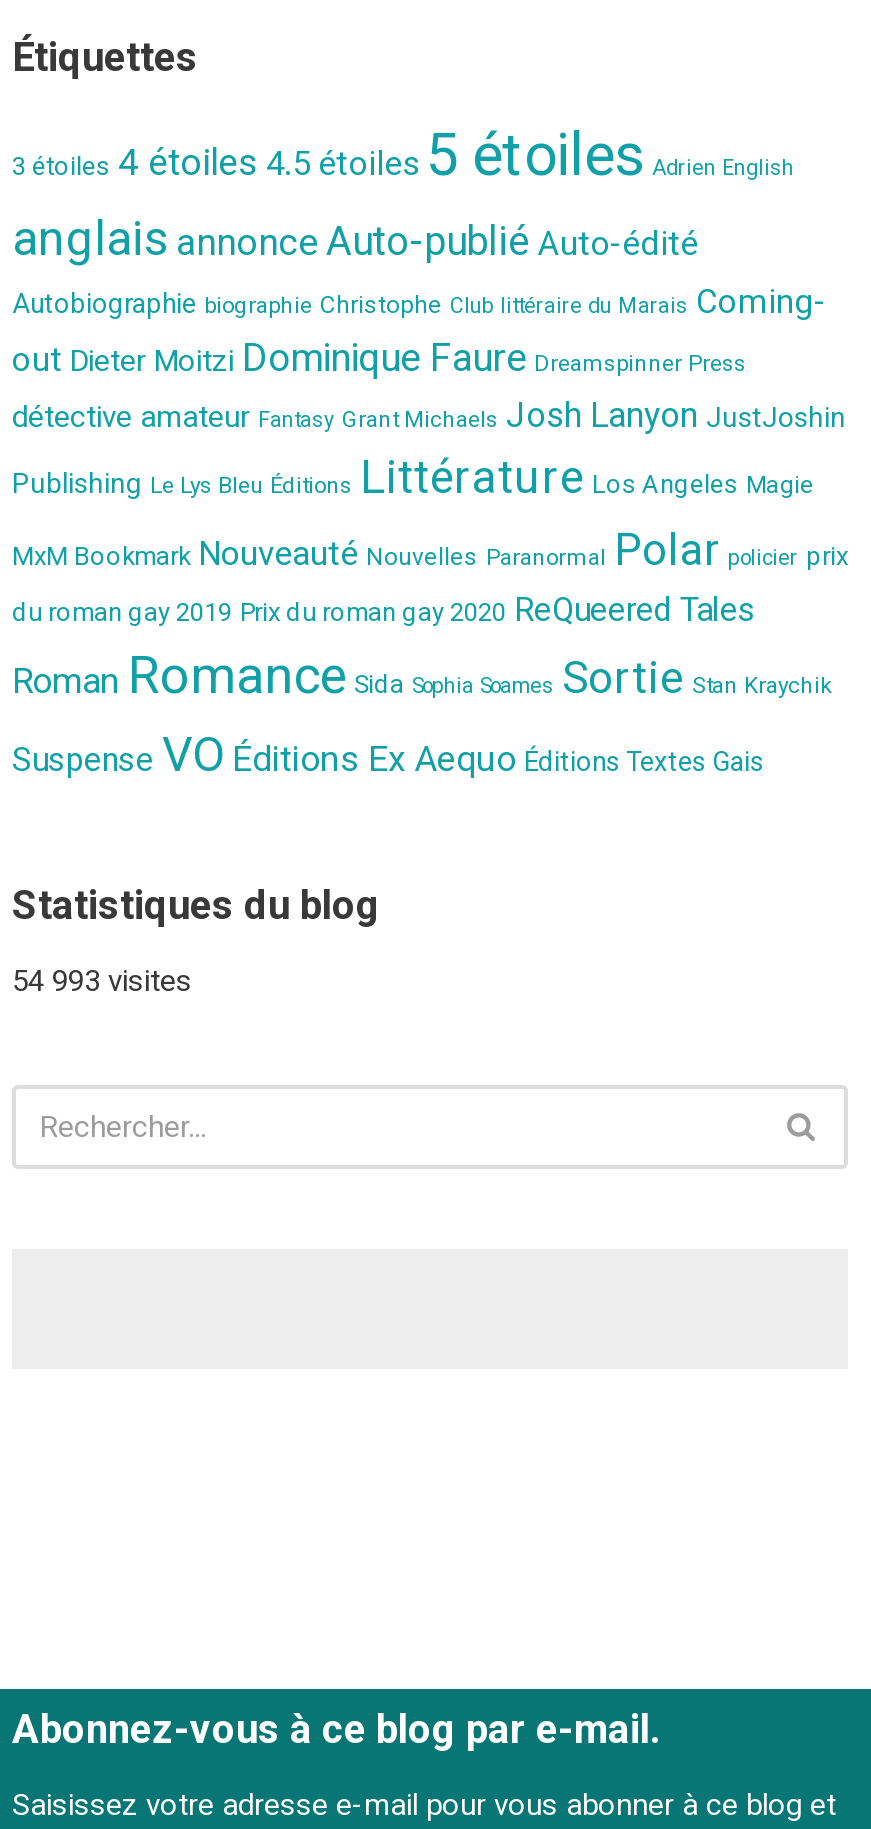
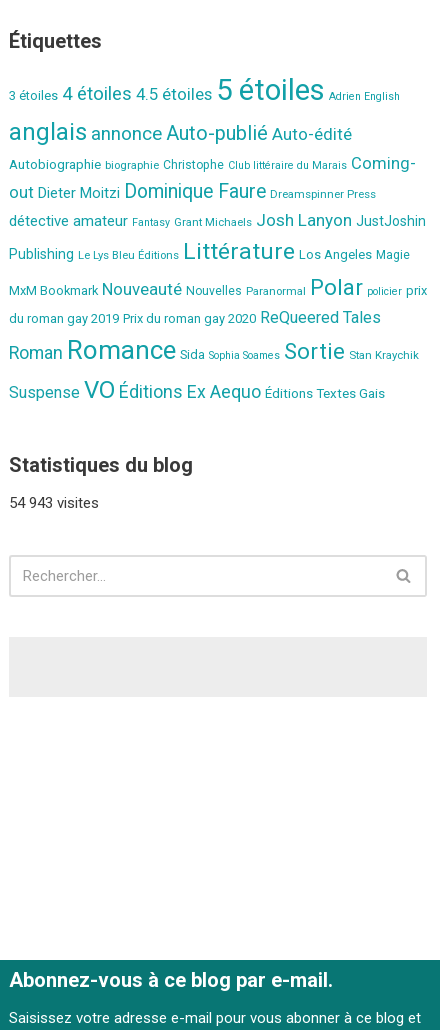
- 54 993 visites
+ 54 943 visites
